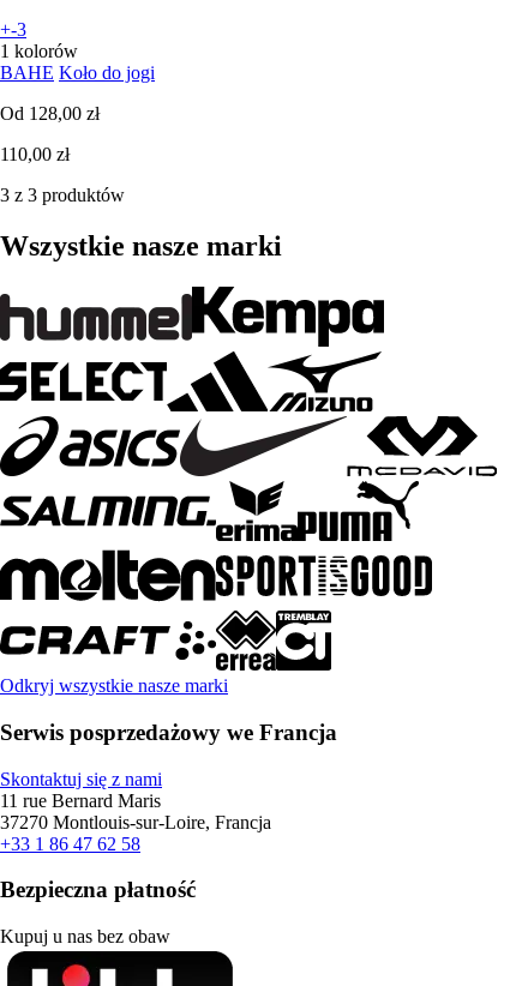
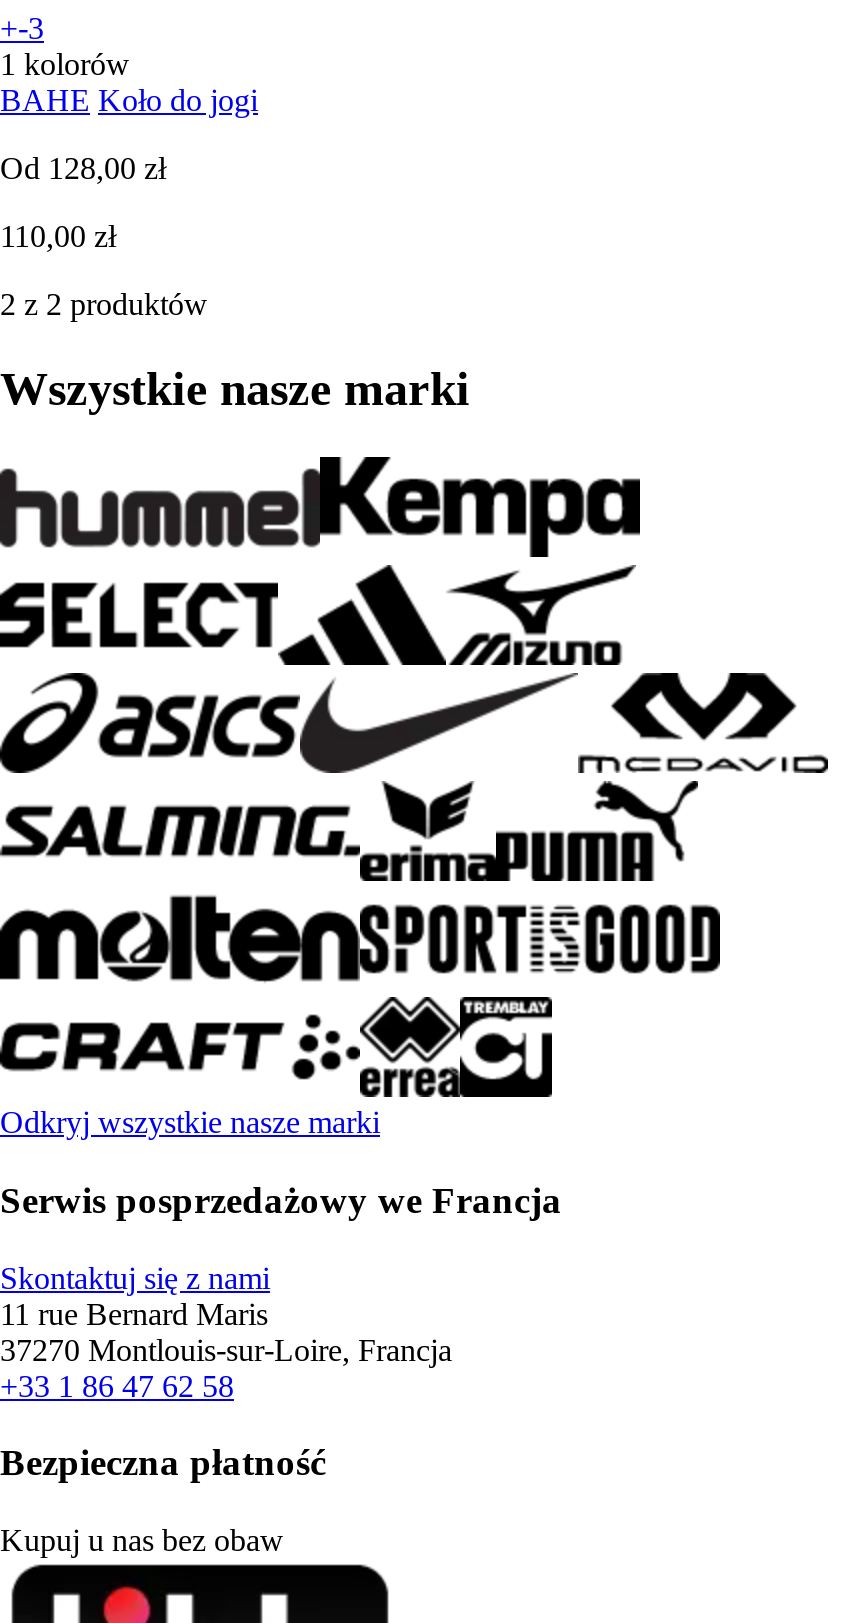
- 3 z 3 produktów
+ 2 z 2 produktów
